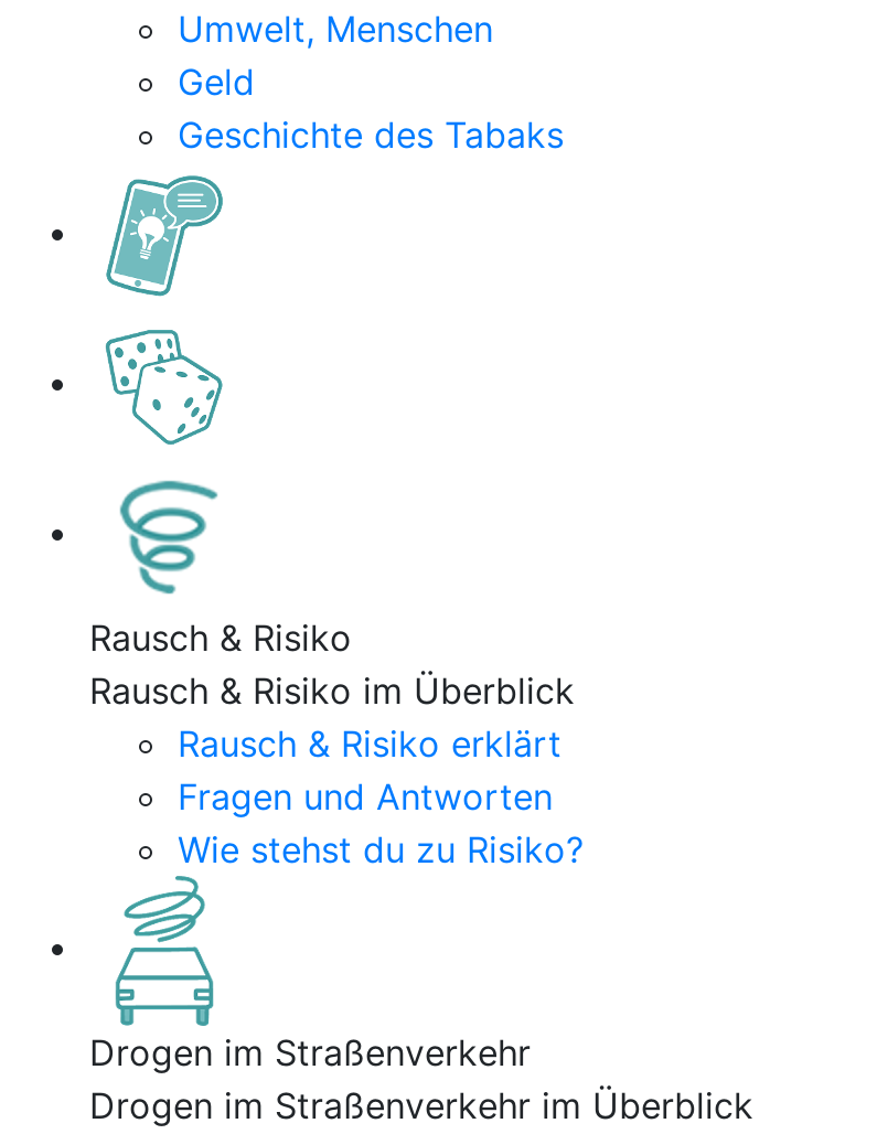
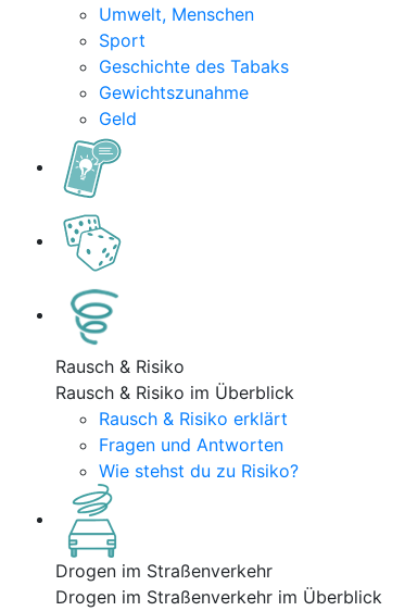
- Geld
+ Sport

+ Gewichtszunahme
+ Geld
